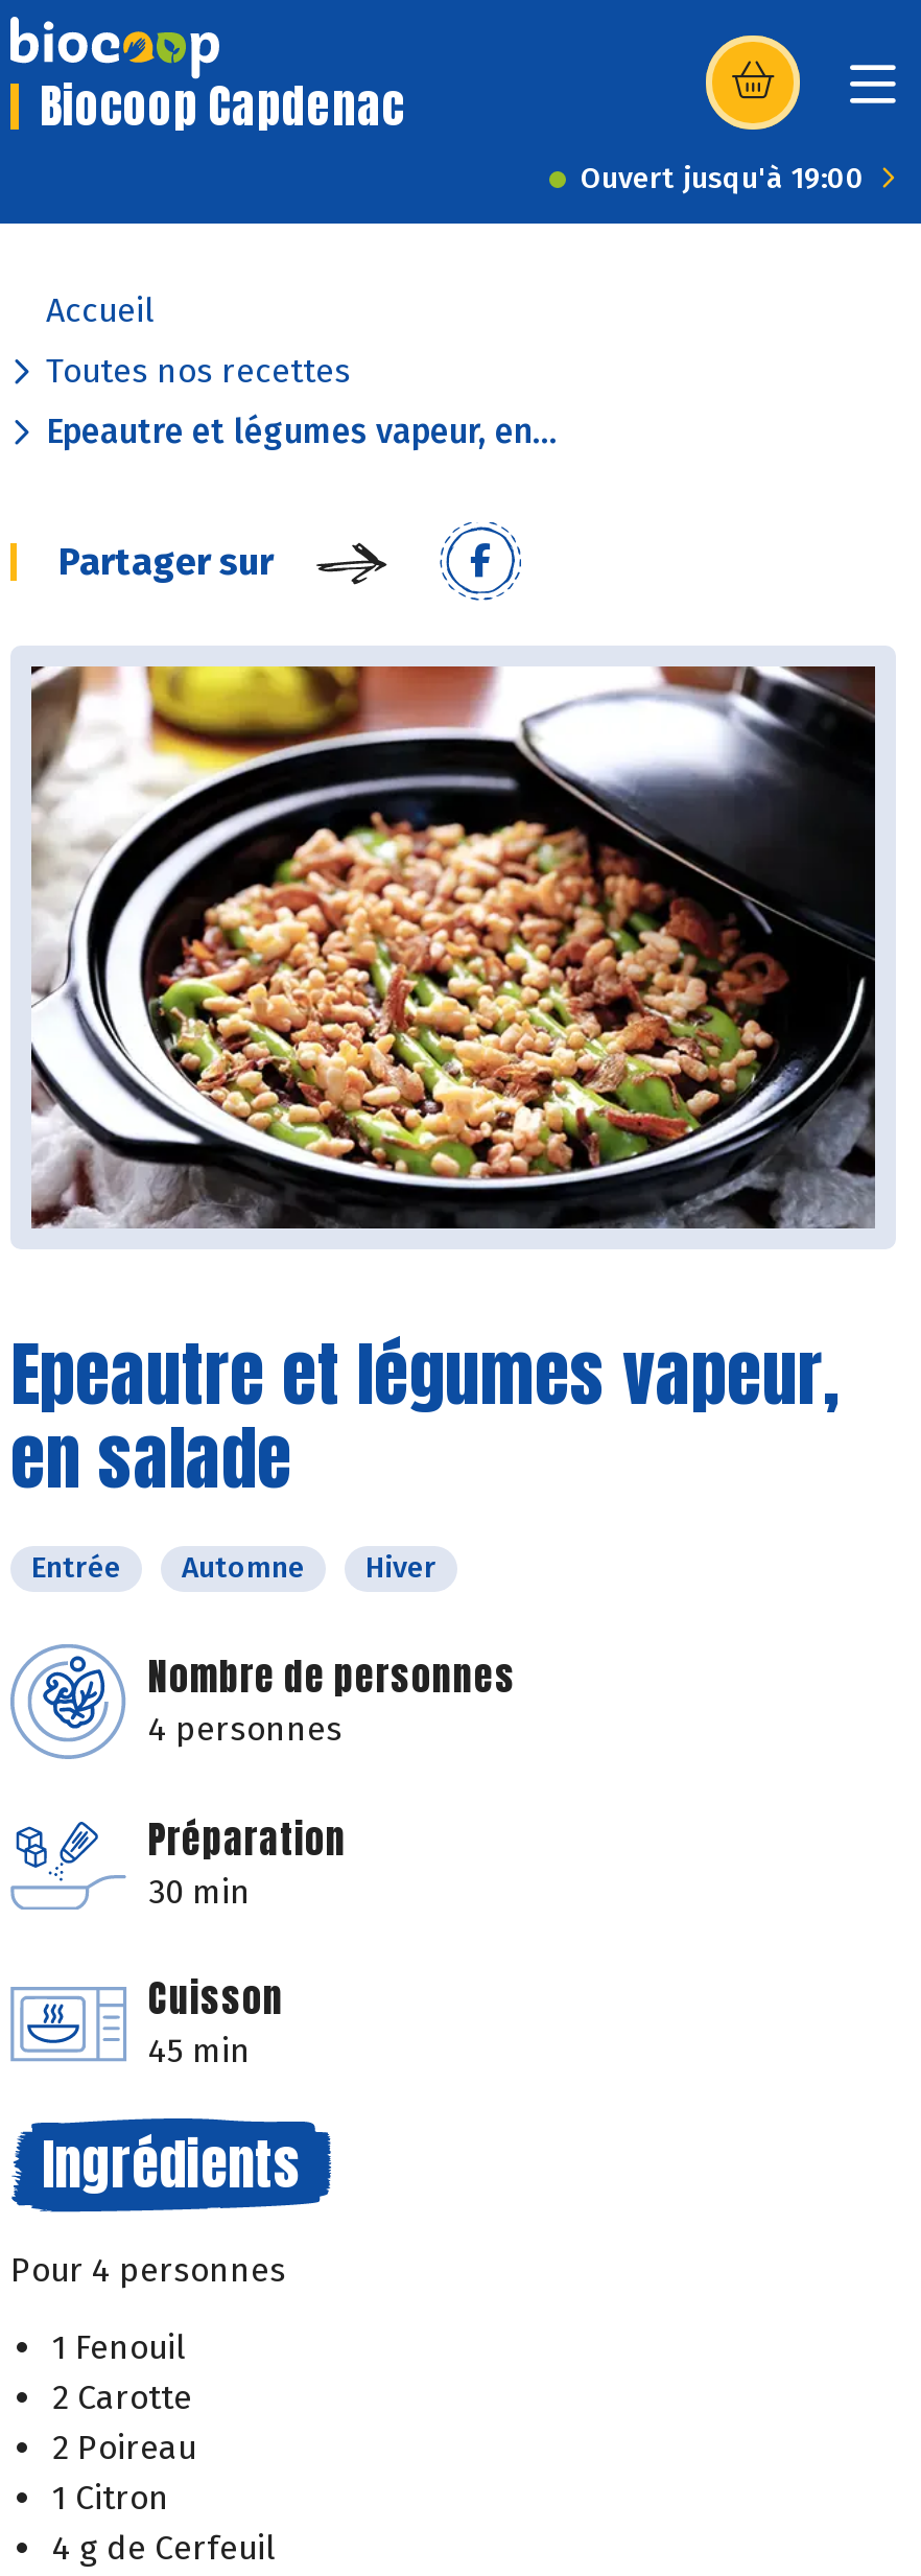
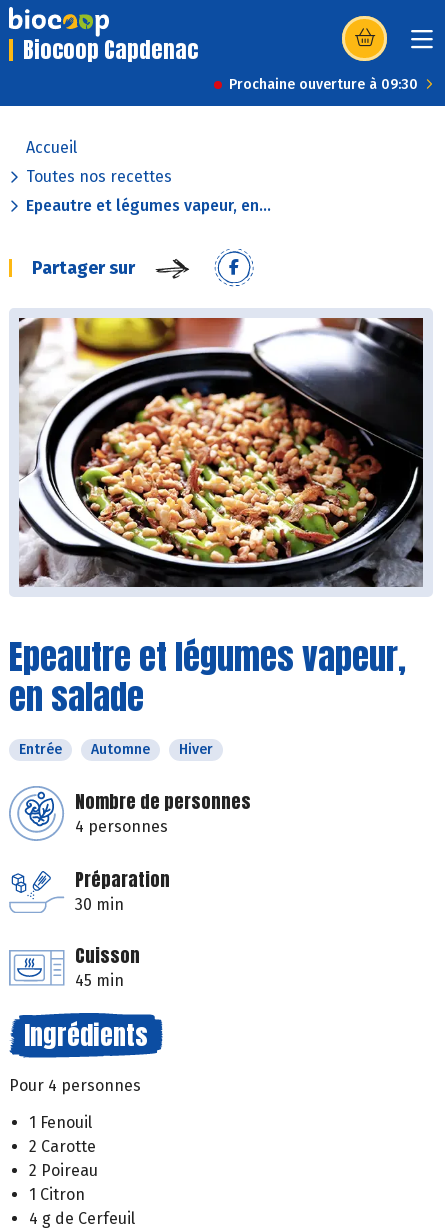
- Ouvert jusqu'à 19:00
+ Prochaine ouverture à 09:30
